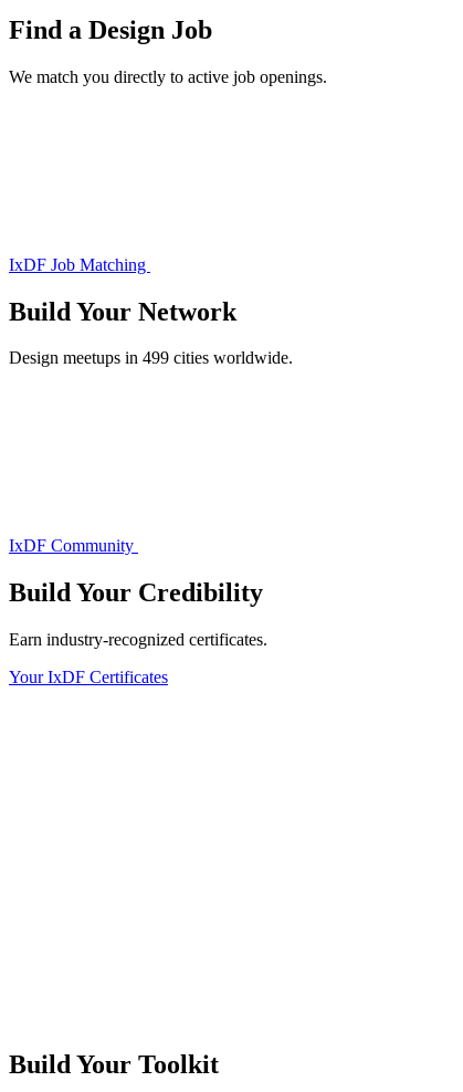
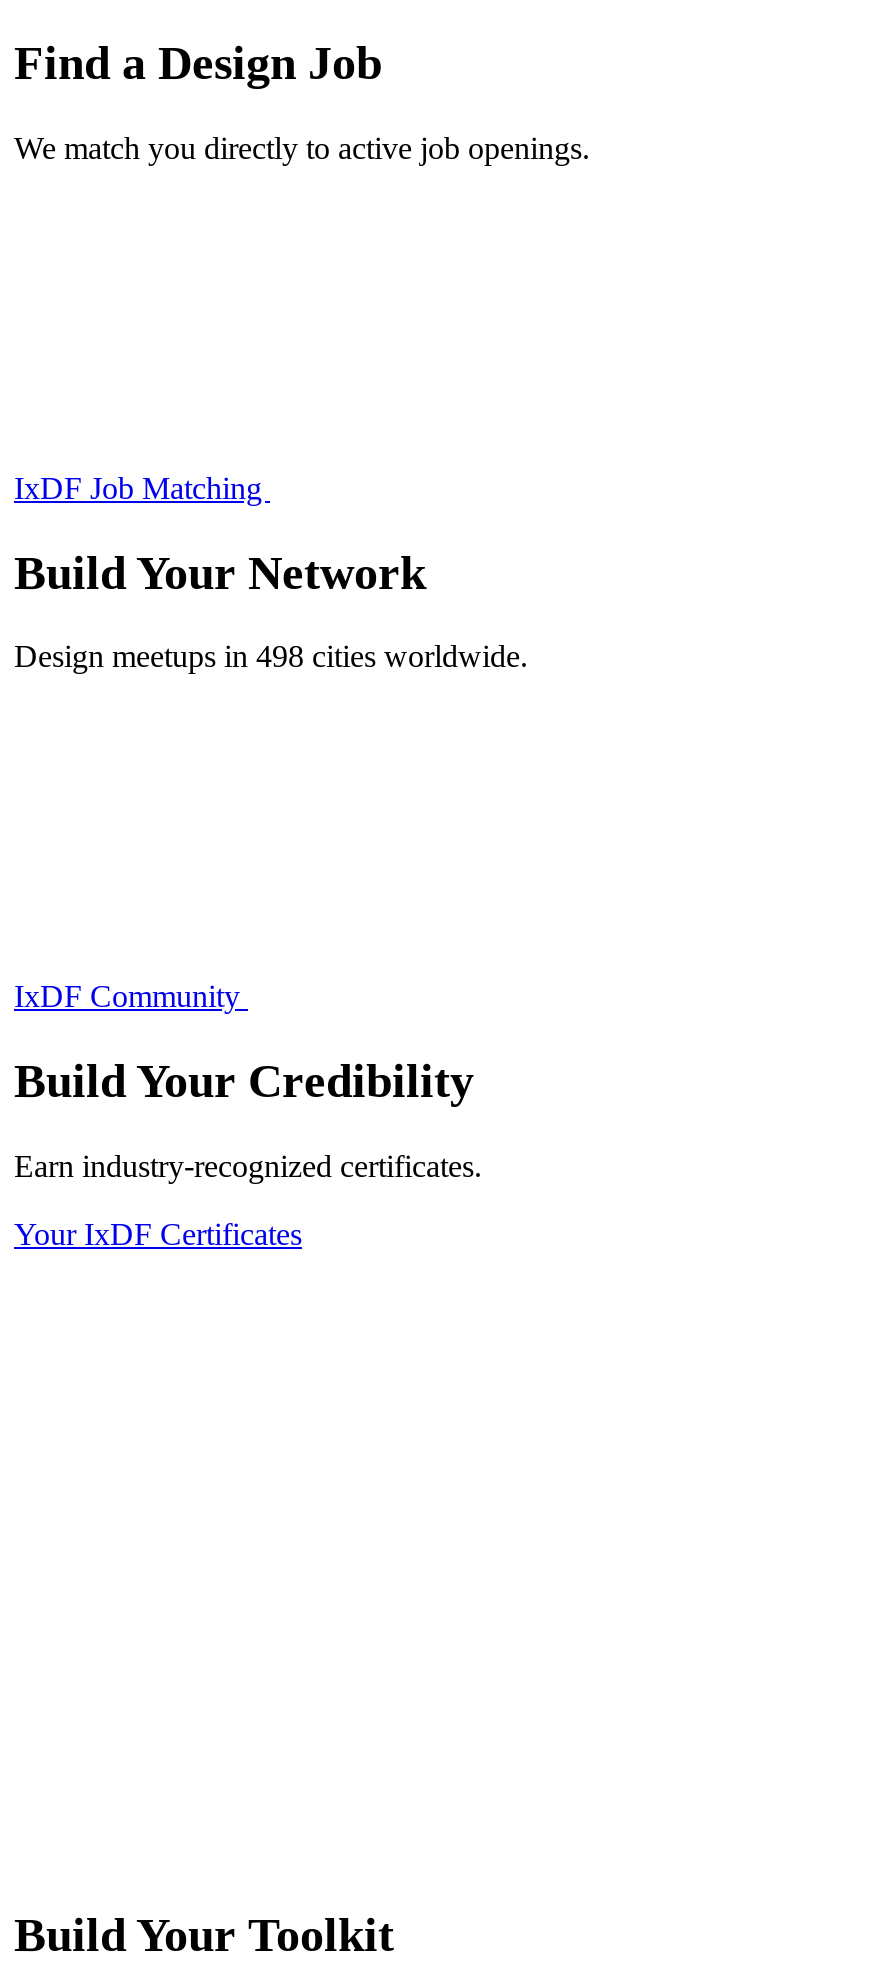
- Design meetups in 499 cities worldwide.
+ Design meetups in 498 cities worldwide.
